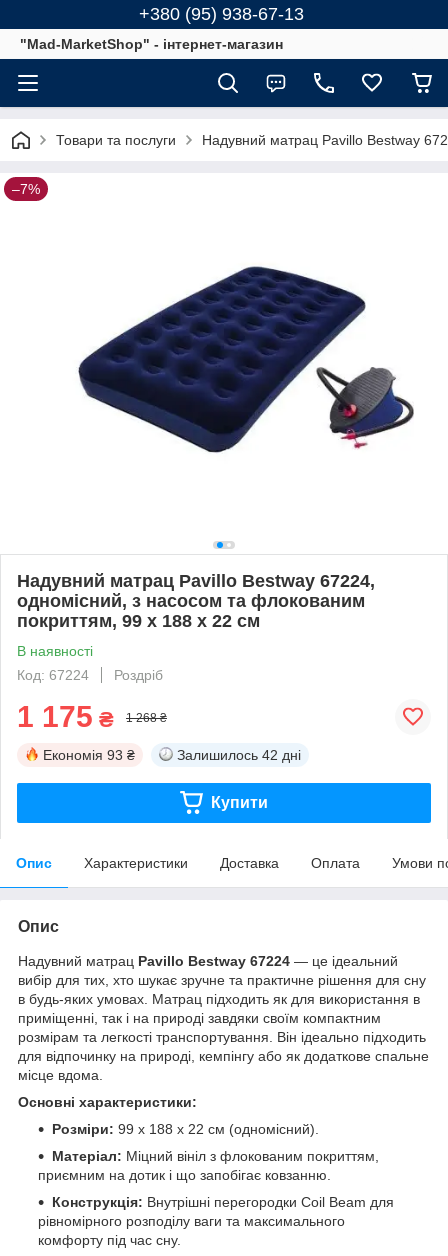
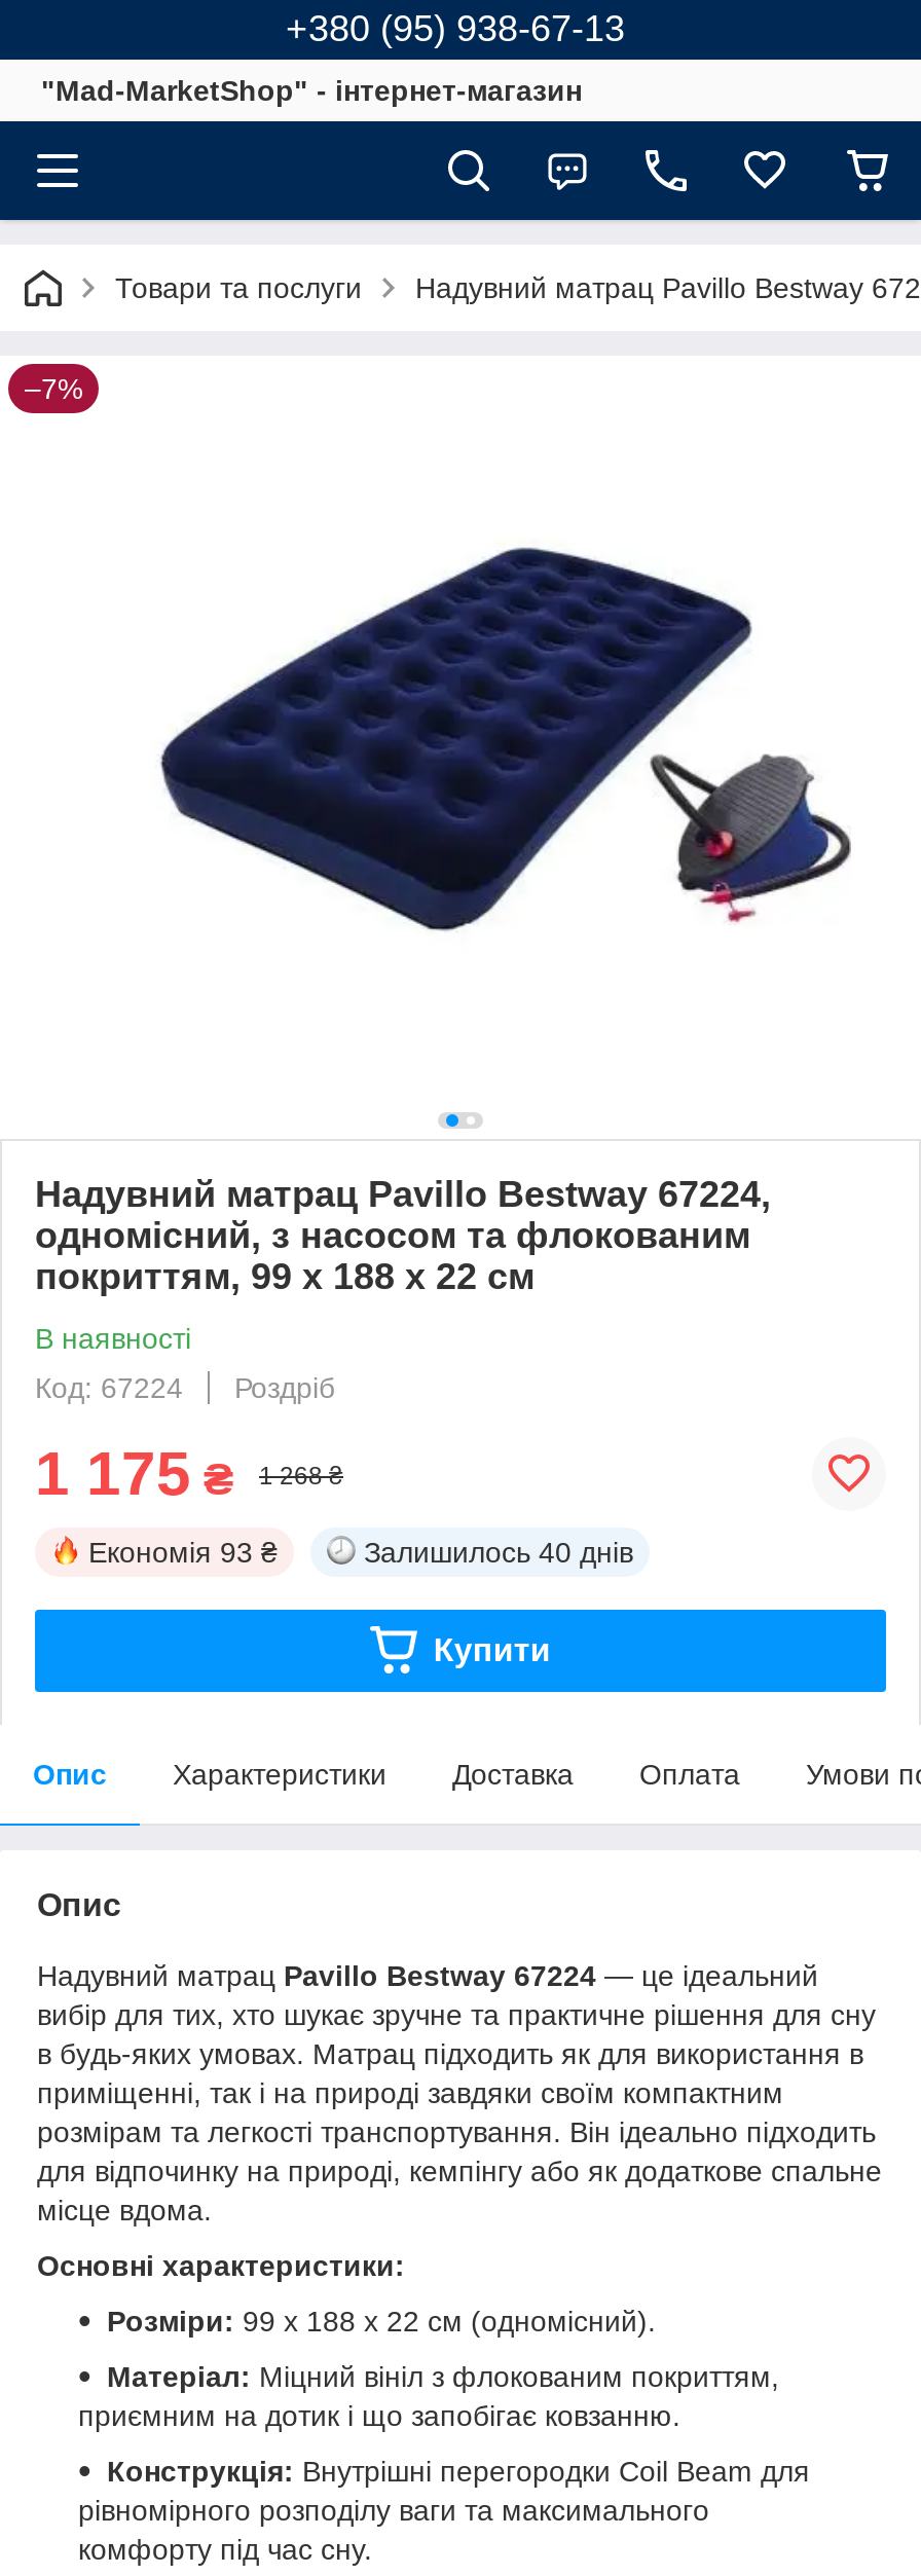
- Залишилось 42 дні
+ Залишилось 40 днів
